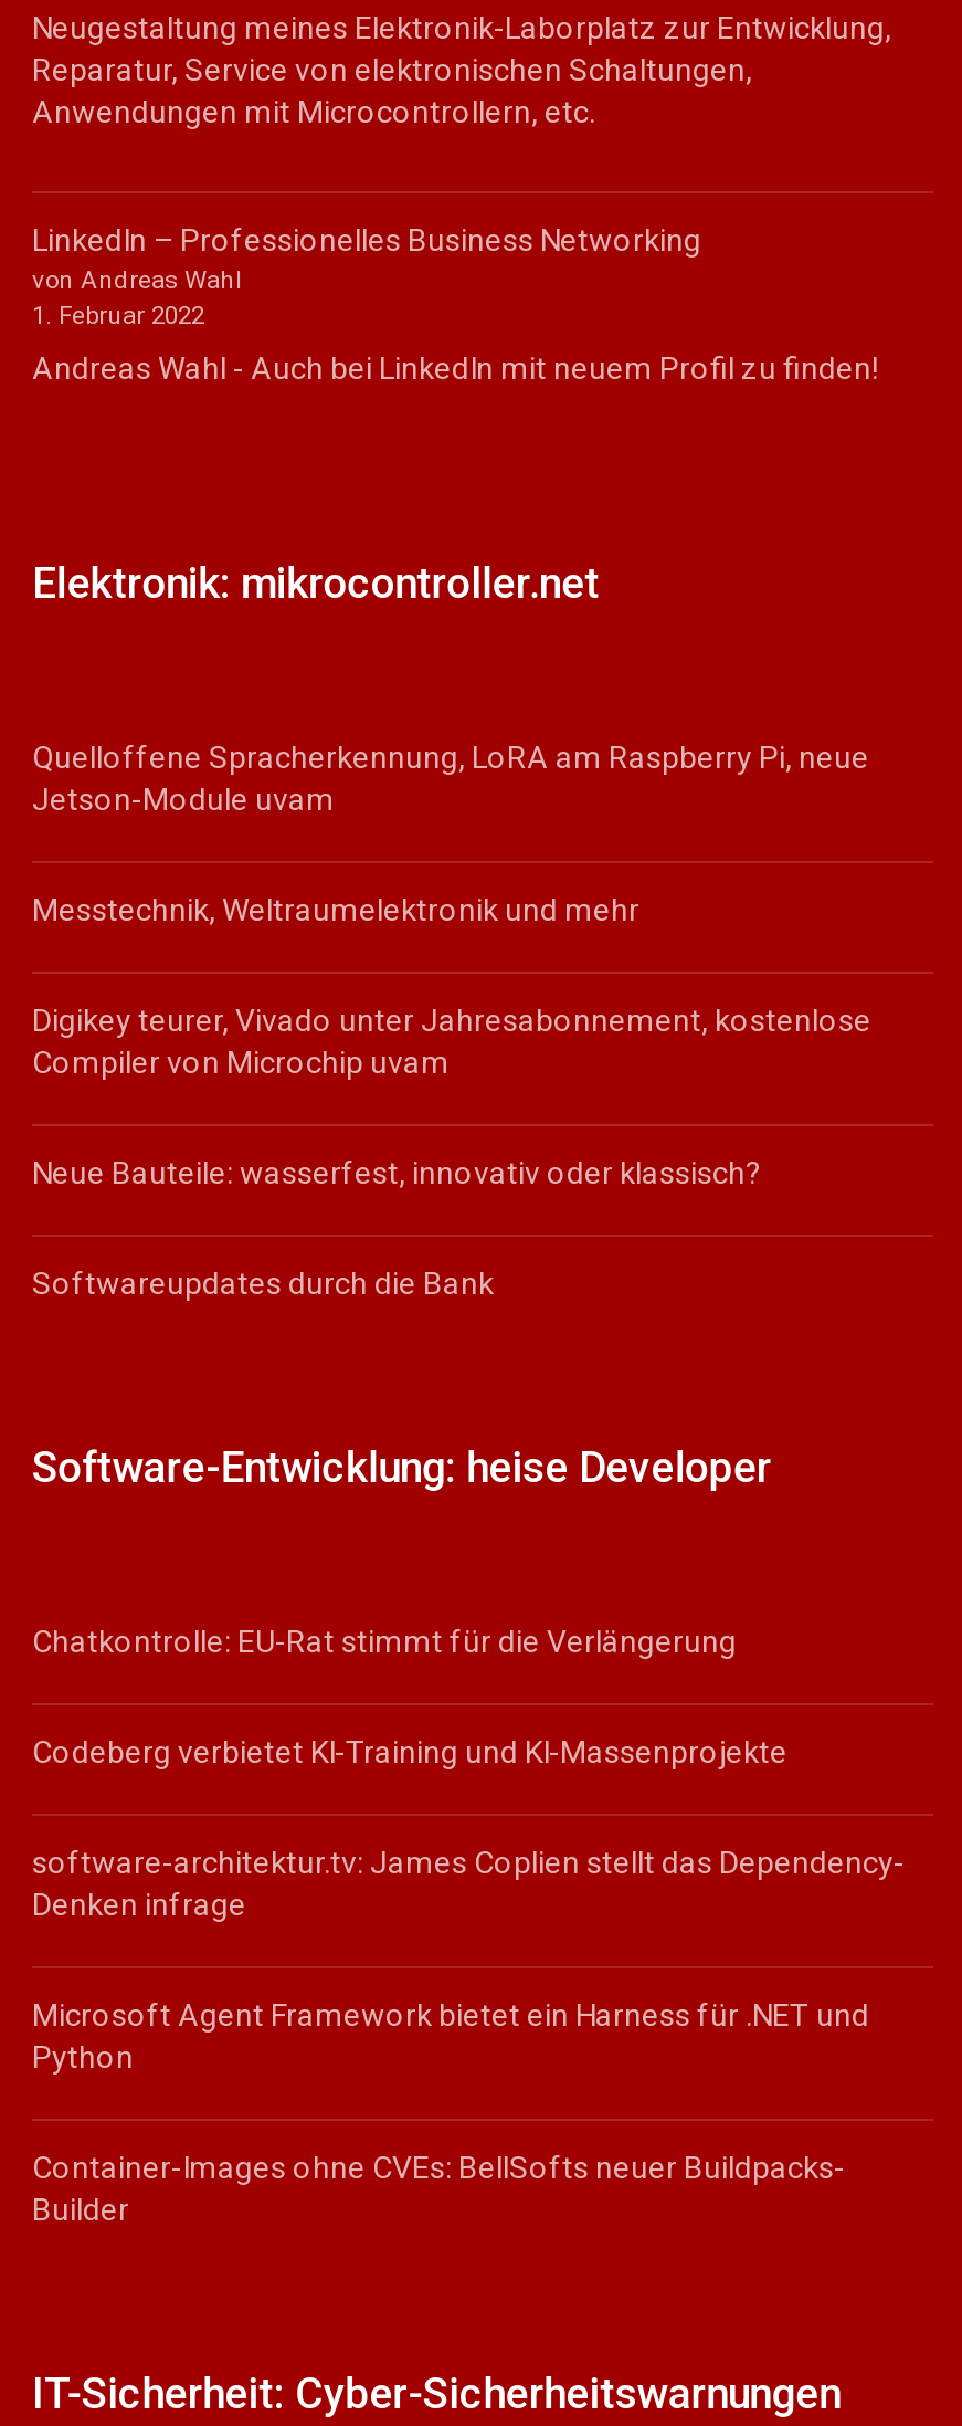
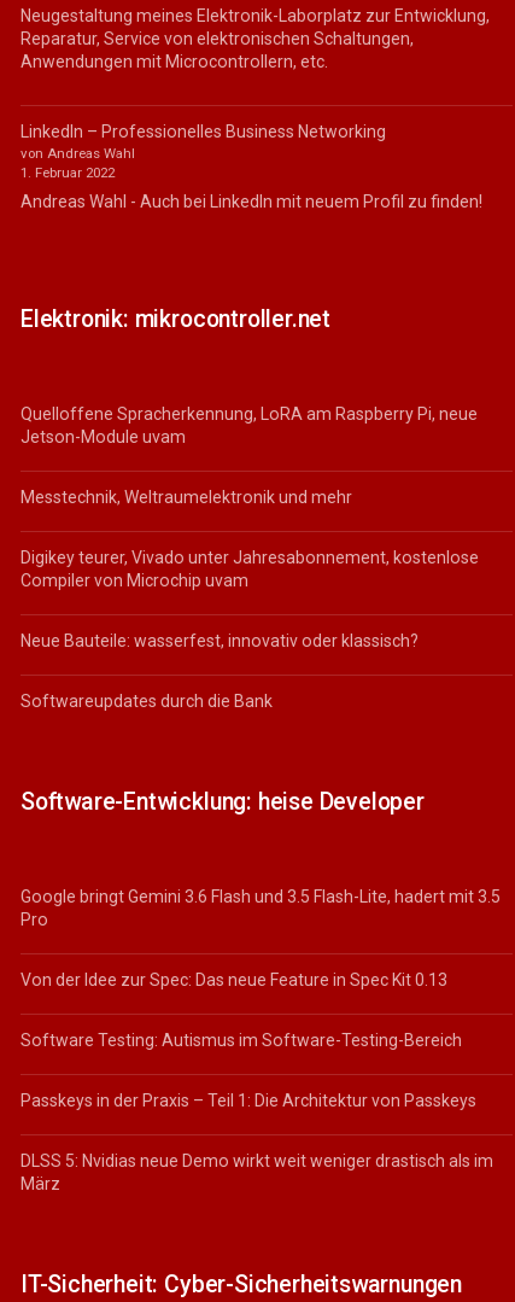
- Chatkontrolle: EU-Rat stimmt für die Verlängerung
+ Google bringt Gemini 3.6 Flash und 3.5 Flash-Lite, hadert mit 3.5
+ Pro

- Codeberg verbietet KI-Training und KI-Massenprojekte
+ Von der Idee zur Spec: Das neue Feature in Spec Kit 0.13

- software-architektur.tv: James Coplien stellt das Dependency-
- Denken infrage
+ Software Testing: Autismus im Software-Testing-Bereich

- Microsoft Agent Framework bietet ein Harness für .NET und
- Python
+ Passkeys in der Praxis – Teil 1: Die Architektur von Passkeys

- Container-Images ohne CVEs: BellSofts neuer Buildpacks-
- Builder
+ DLSS 5: Nvidias neue Demo wirkt weit weniger drastisch als im
+ März
